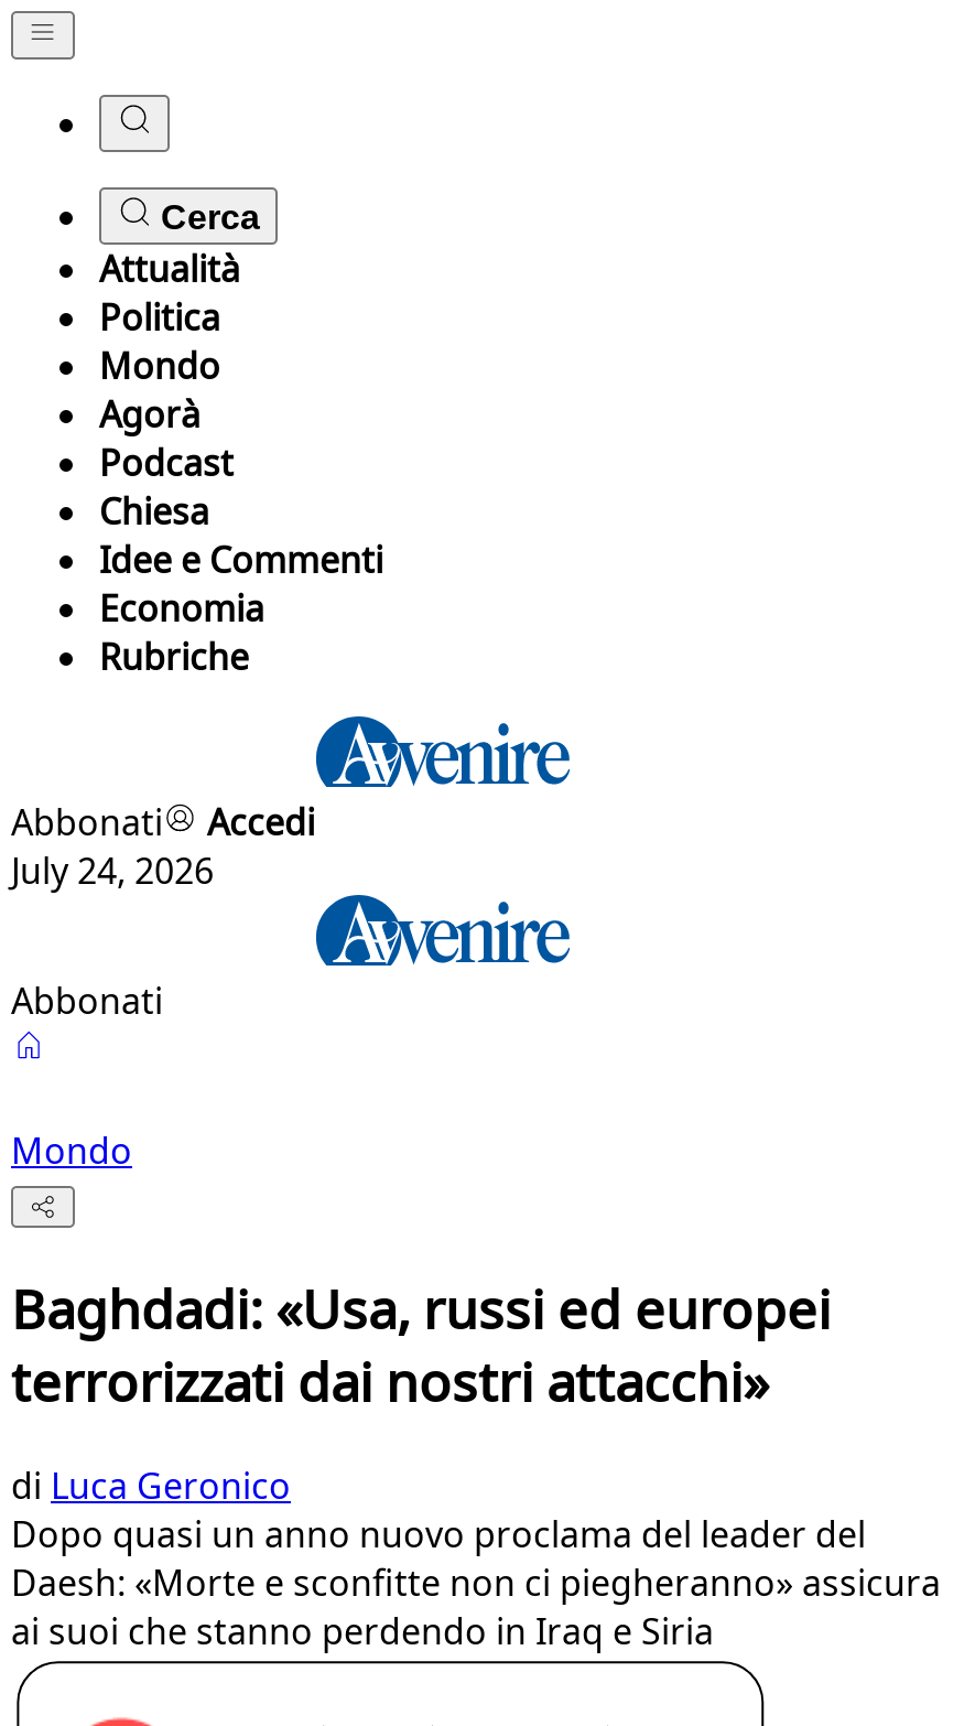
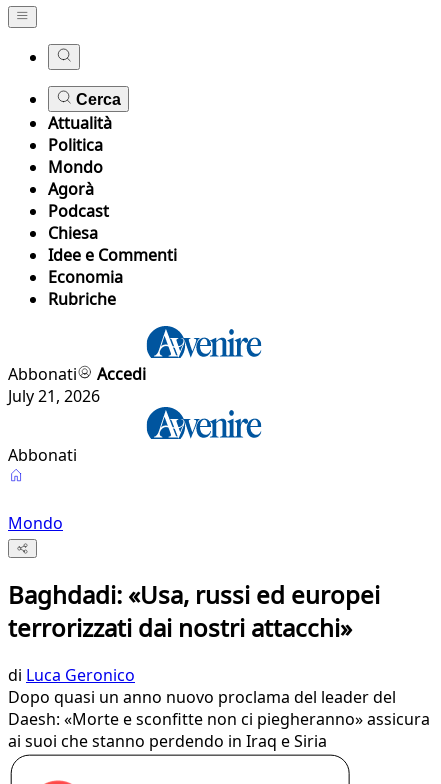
- July 24, 2026
+ July 21, 2026
